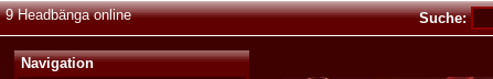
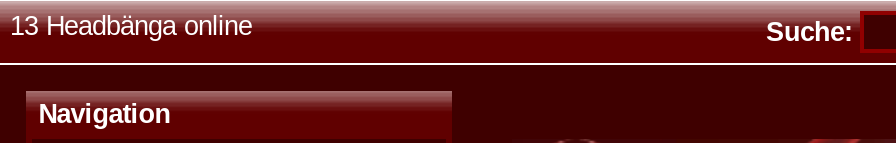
- 9 Headbänga online
+ 13 Headbänga online
